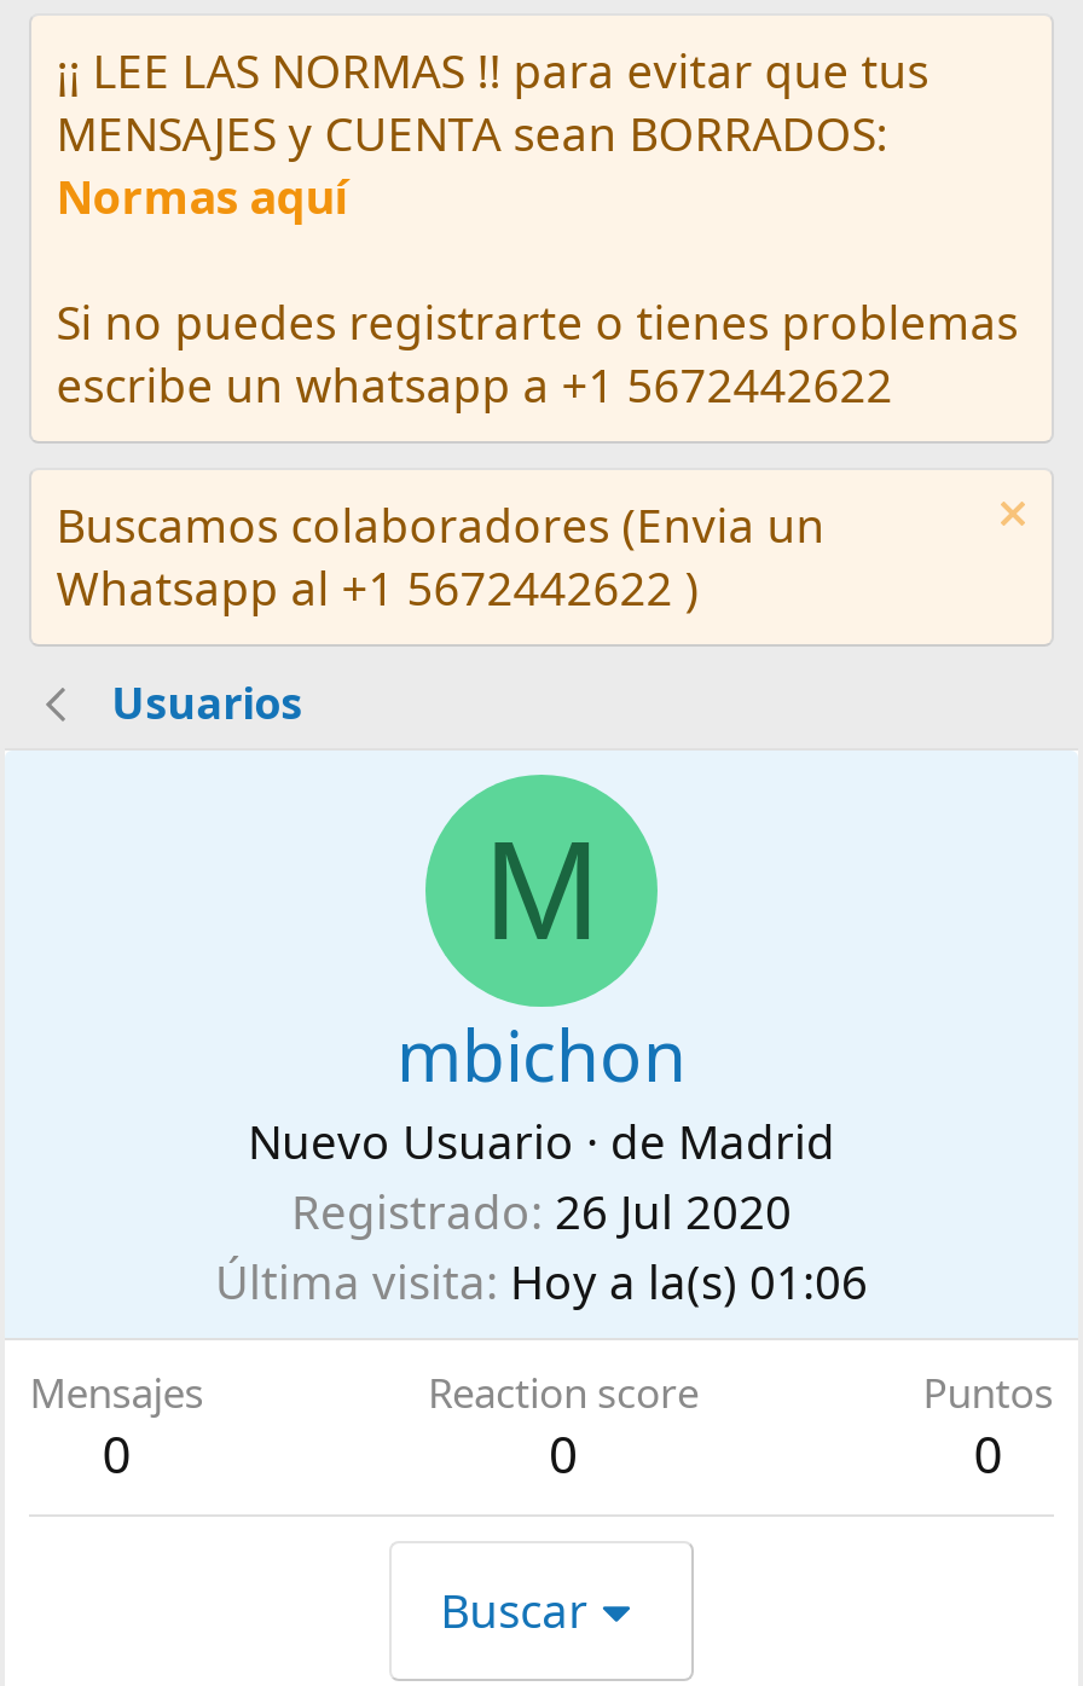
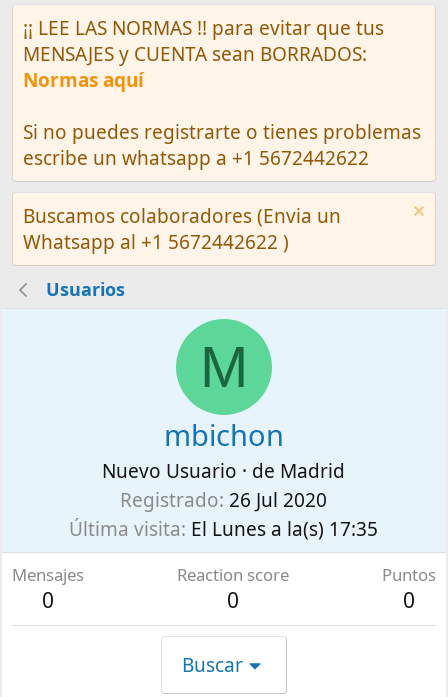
- Última visita Hoy a la(s) 01:06
+ Última visita El Lunes a la(s) 17:35
